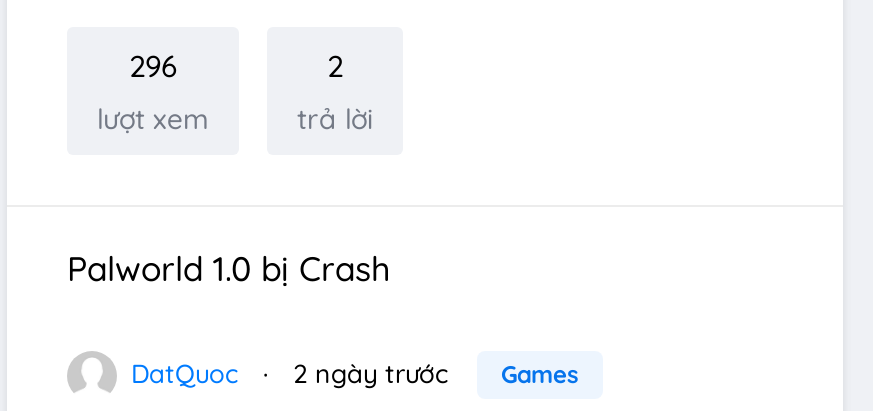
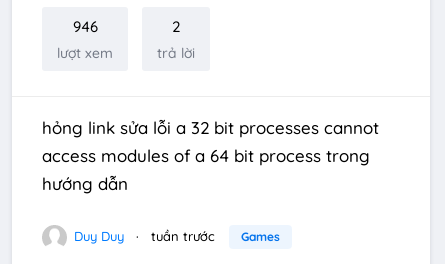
- 296
+ 946

- Palworld 1.0 bị Crash
+ hỏng link sửa lỗi a 32 bit processes cannot
+ access modules of a 64 bit process trong
+ hướng dẫn

- DatQuoc
- 2 ngày trước
+ Duy Duy
+ tuần trước
